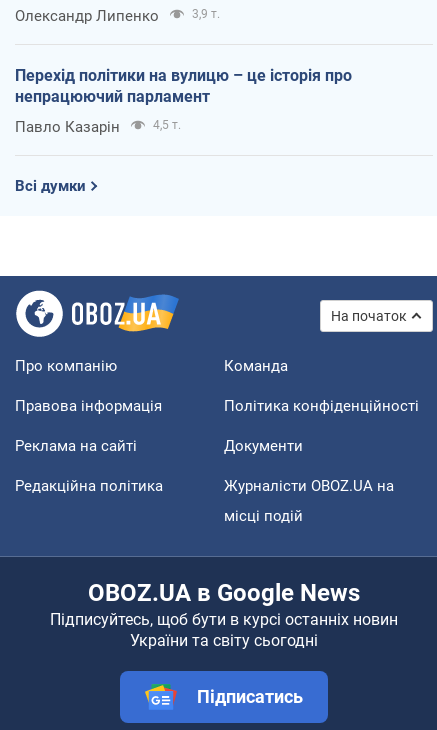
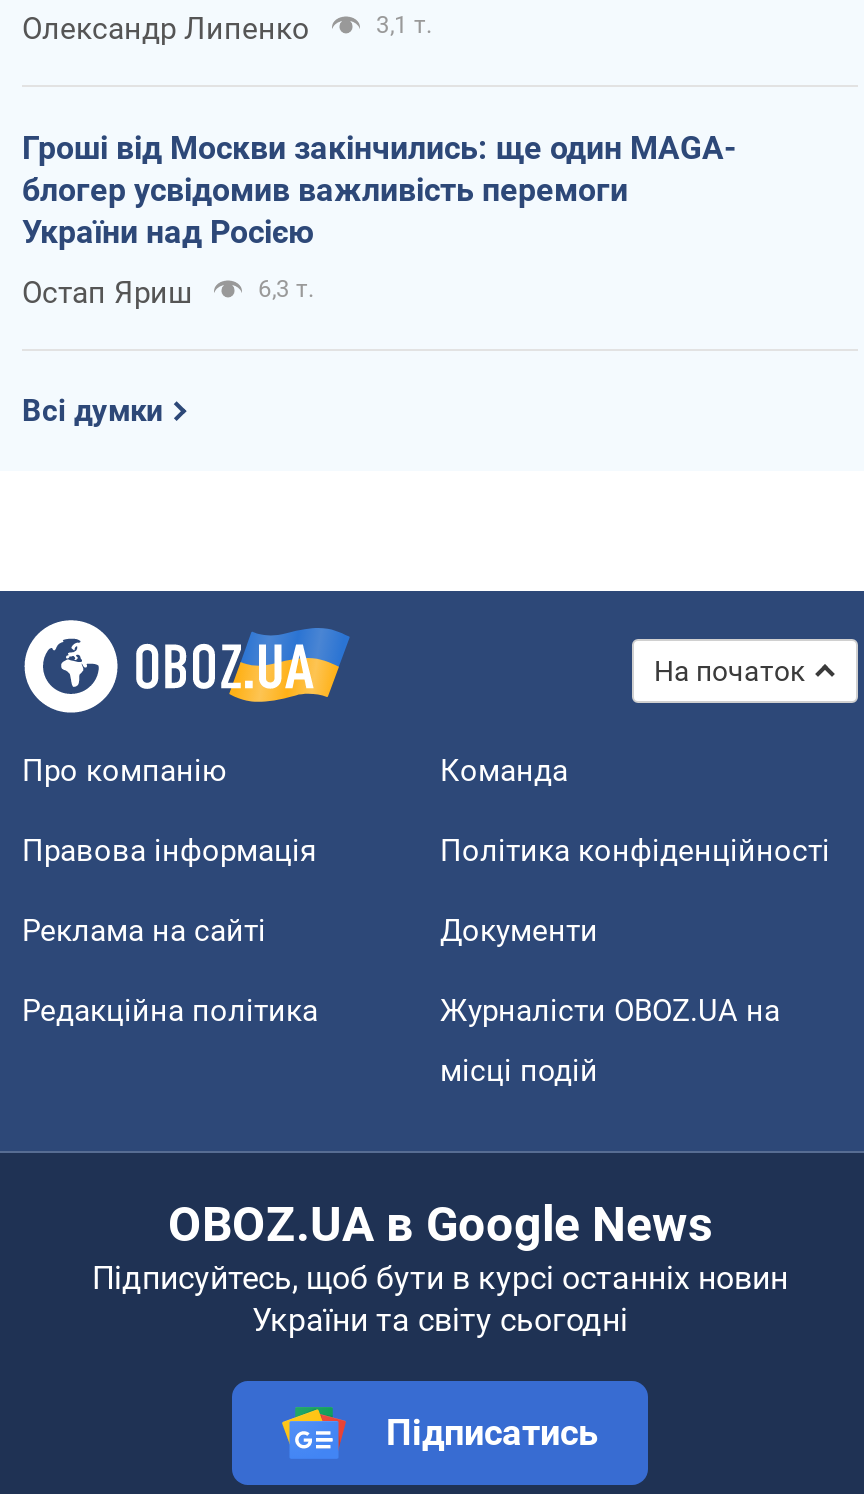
- 3,9 т.
+ 3,1 т.

- Перехід політики на вулицю – це історія про
- непрацюючий парламент
+ Гроші від Москви закінчились: ще один MAGA-
+ блогер усвідомив важливість перемоги
+ України над Росією

- Павло Казарін
- 4,5 т.
+ Остап Яриш
+ 6,3 т.
